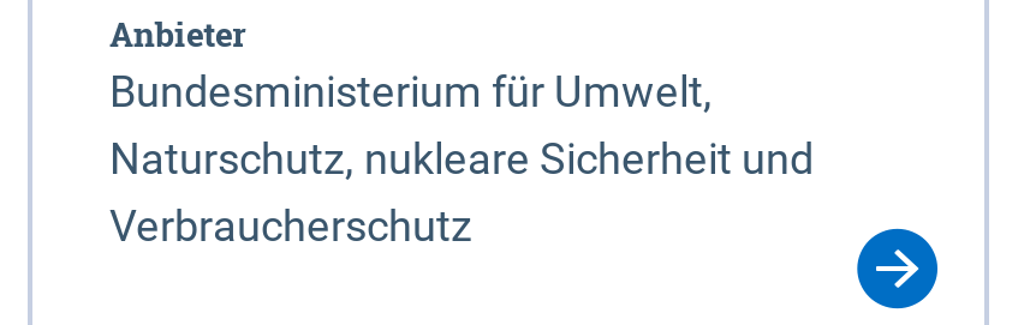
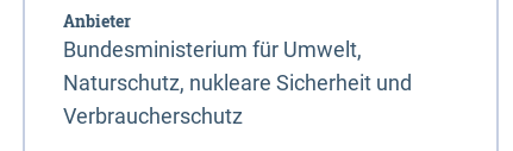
- [image]
